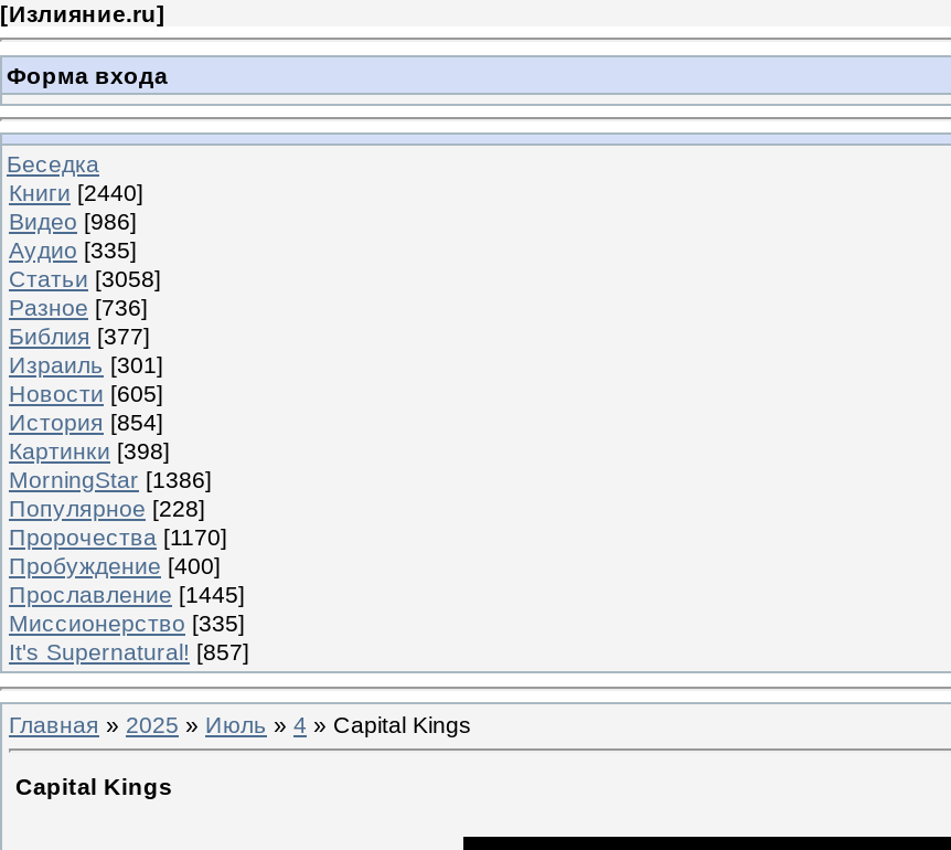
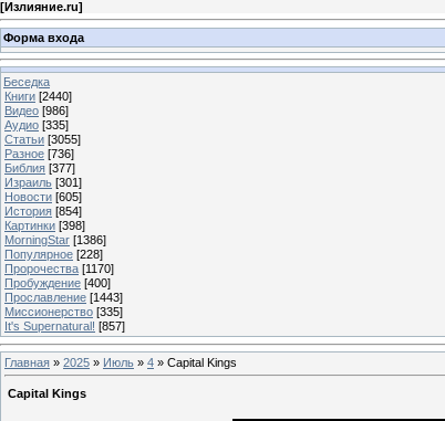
- Статьи [3058]
+ Статьи [3055]

- Прославление [1445]
+ Прославление [1443]
